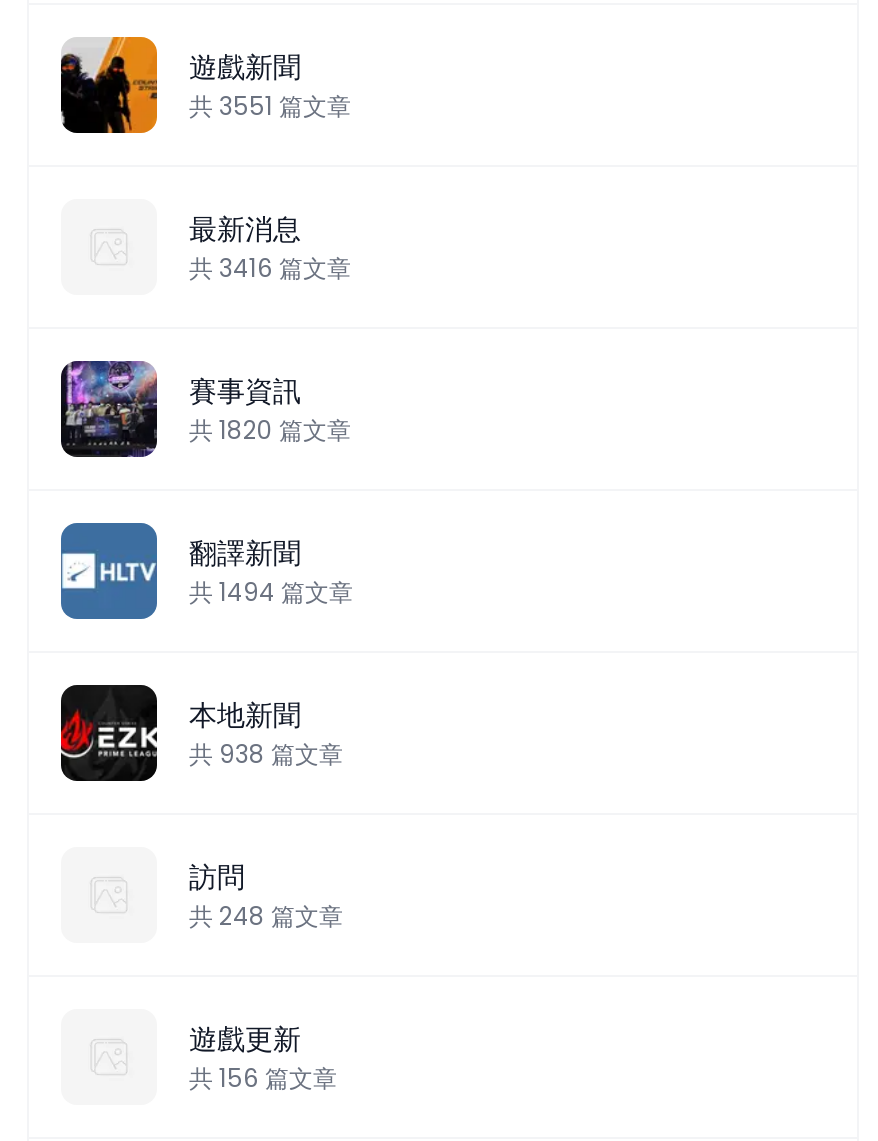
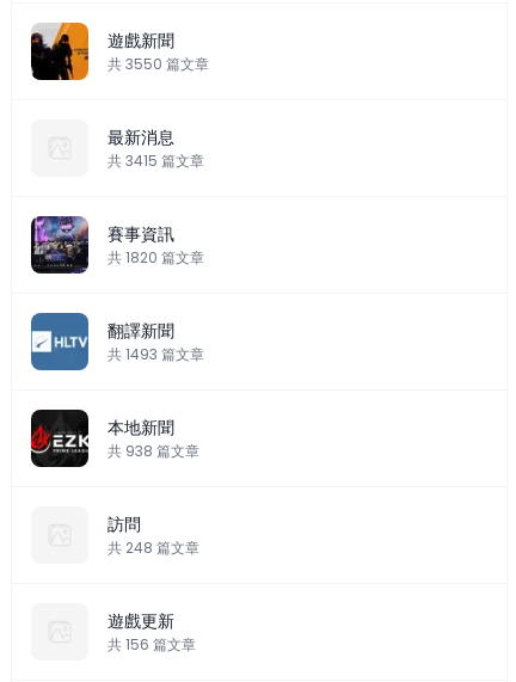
- 共3551篇文章
+ 共3550篇文章

- 共3416篇文章
+ 共3415篇文章

- 共1494篇文章
+ 共1493篇文章
